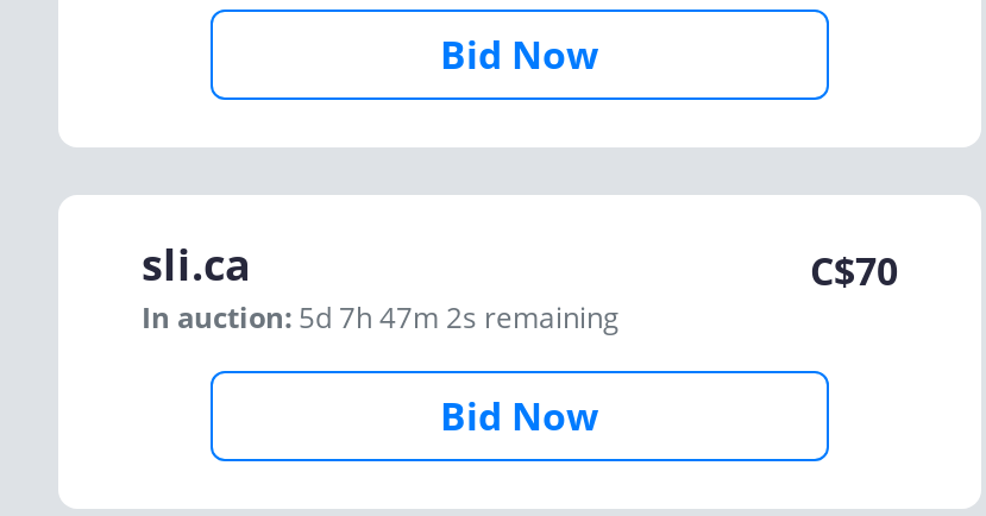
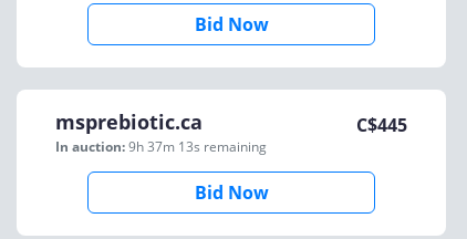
- sli.ca
- In auction: 5d 7h 47m 2s remaining
+ msprebiotic.ca
+ In auction: 9h 37m 13s remaining

- C$70
+ C$445
